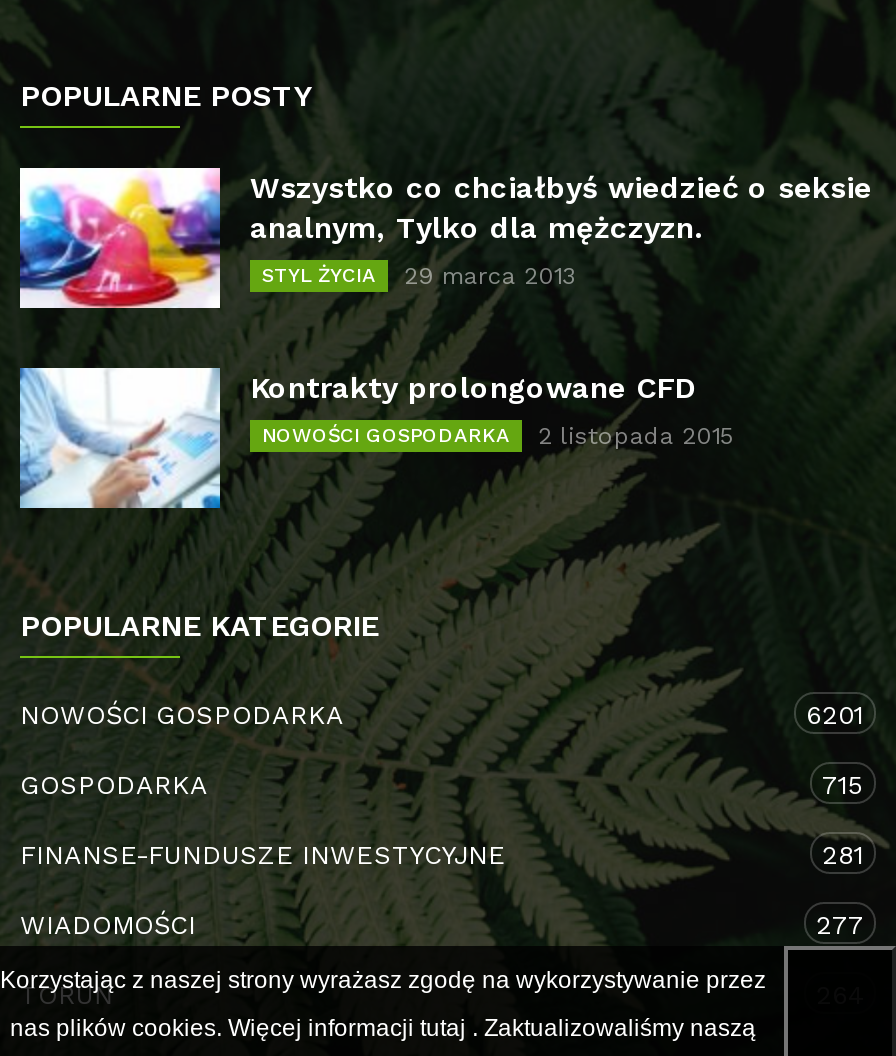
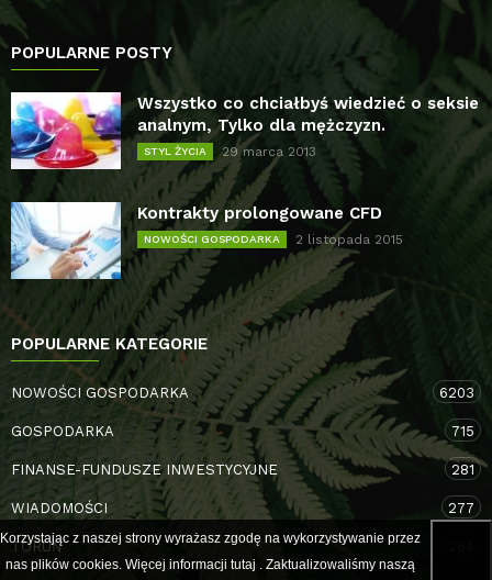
- 6201
+ 6203
